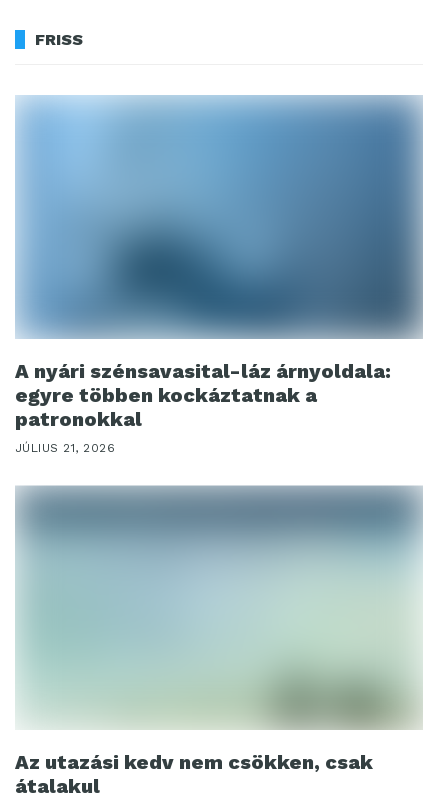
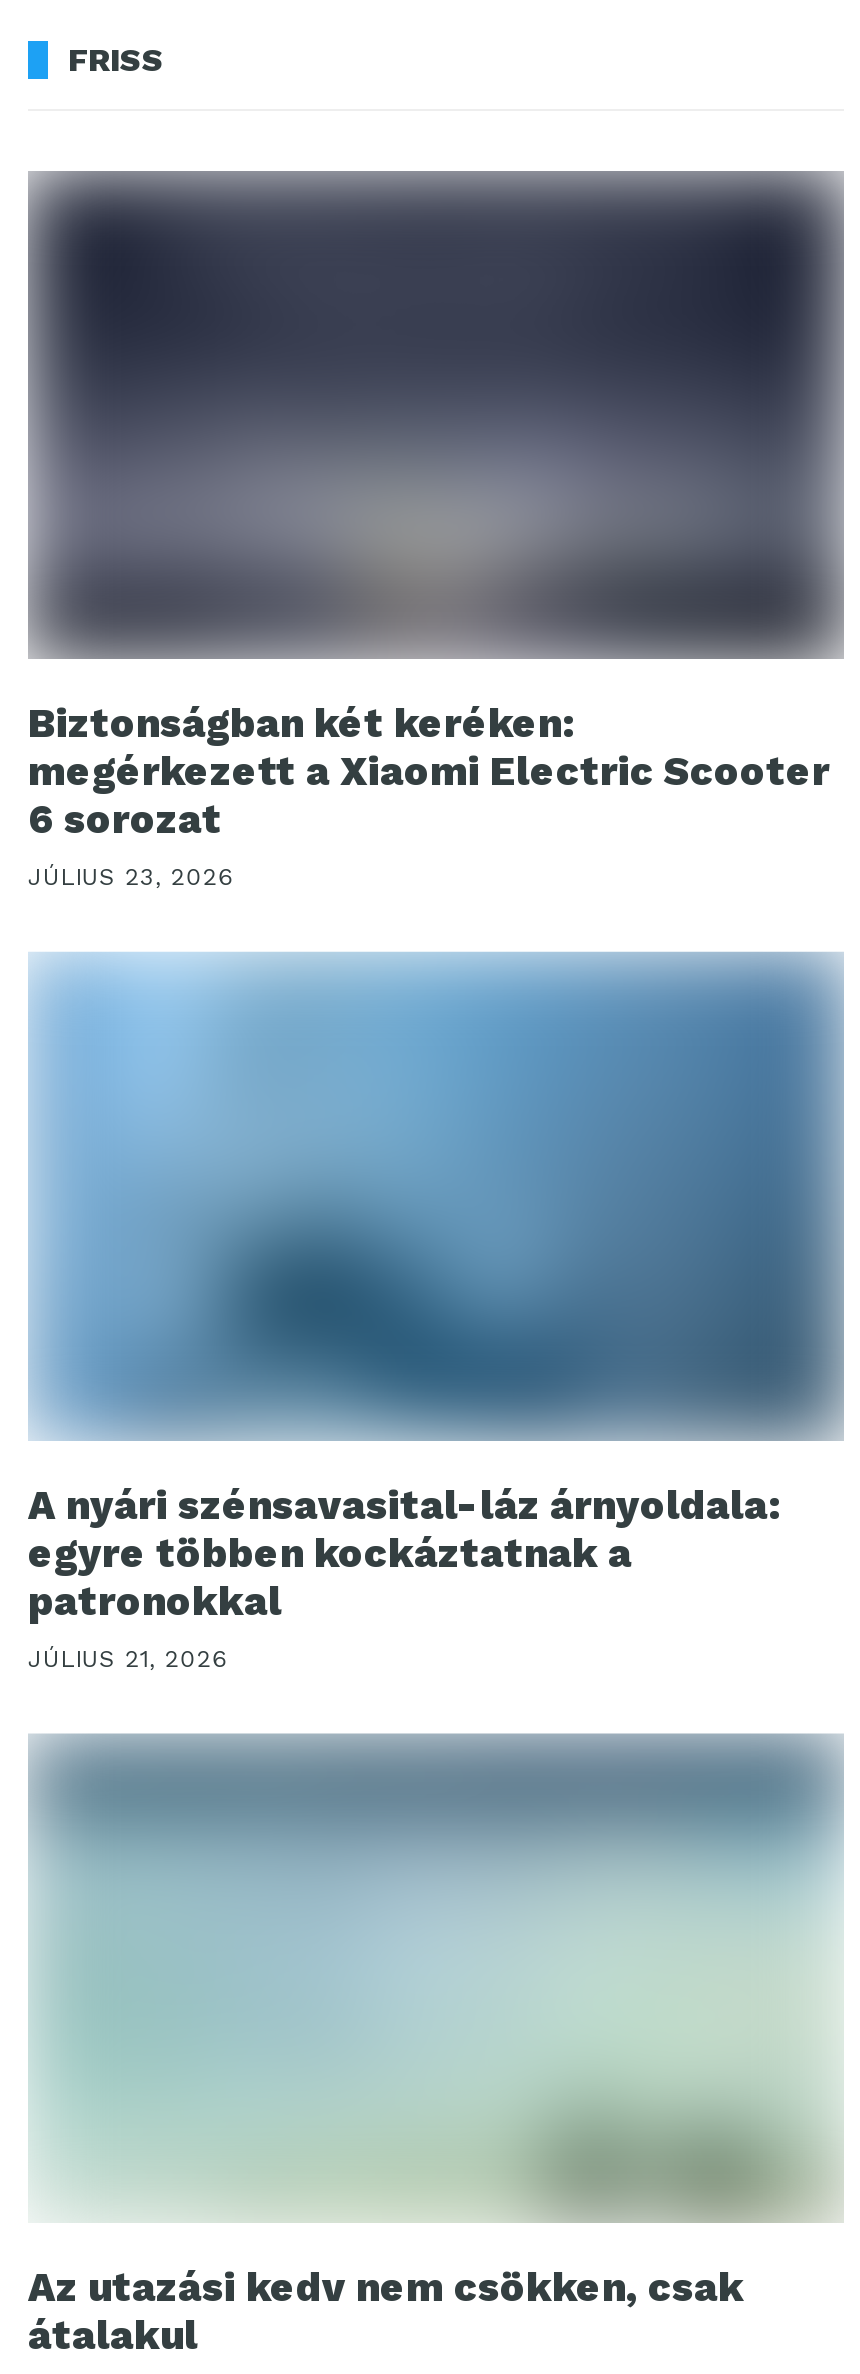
+ [image]
+ Biztonságban két keréken:
+ megérkezett a Xiaomi Electric Scooter
+ 6 sorozat
+ JÚLIUS 23, 2026
